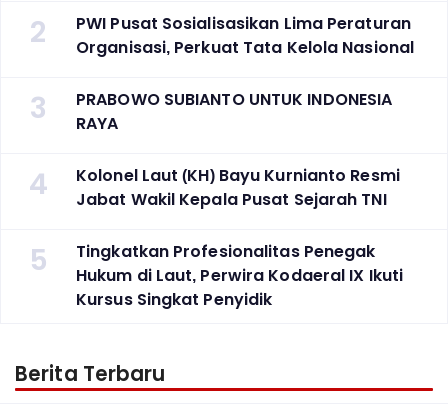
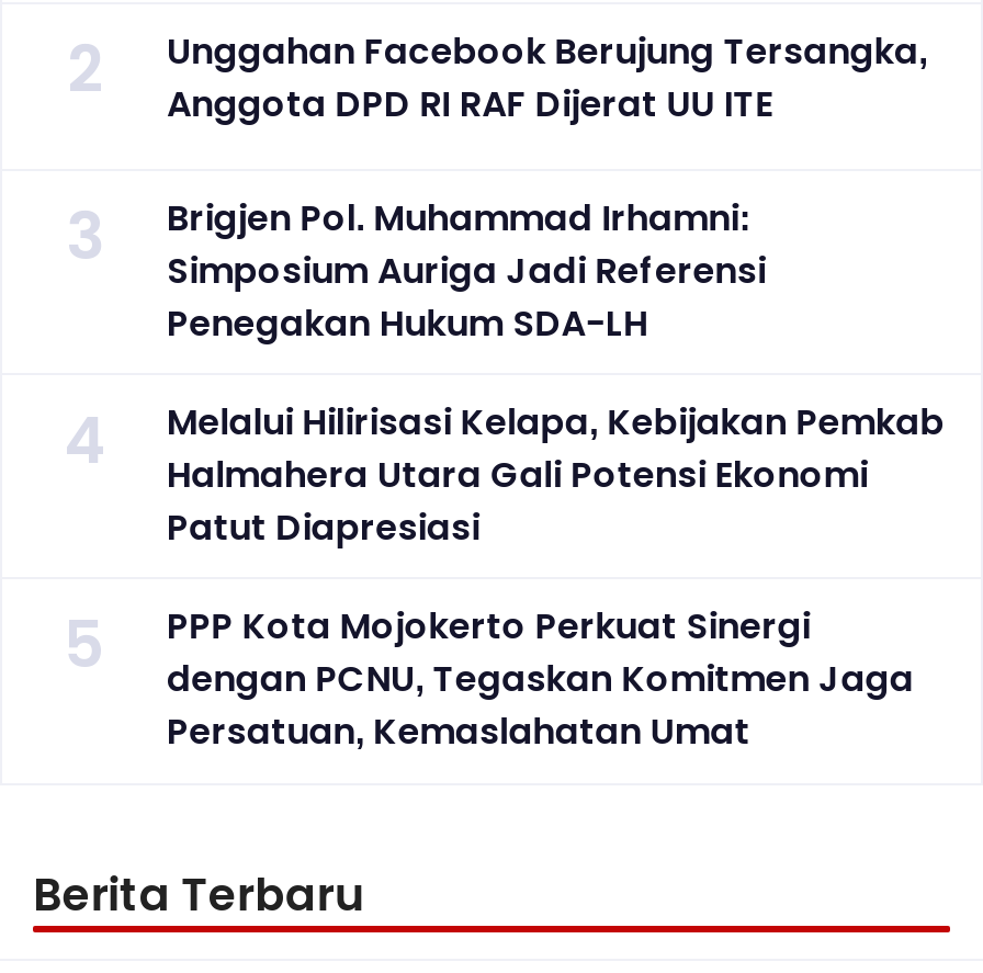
- PWI Pusat Sosialisasikan Lima Peraturan
- Organisasi, Perkuat Tata Kelola Nasional
+ Unggahan Facebook Berujung Tersangka,
+ Anggota DPD RI RAF Dijerat UU ITE

- PRABOWO SUBIANTO UNTUK INDONESIA
- RAYA
+ Brigjen Pol. Muhammad Irhamni:
+ Simposium Auriga Jadi Referensi
+ Penegakan Hukum SDA-LH

- Kolonel Laut (KH) Bayu Kurnianto Resmi
- Jabat Wakil Kepala Pusat Sejarah TNI
+ Melalui Hilirisasi Kelapa, Kebijakan Pemkab
+ Halmahera Utara Gali Potensi Ekonomi
+ Patut Diapresiasi

- Tingkatkan Profesionalitas Penegak
- Hukum di Laut, Perwira Kodaeral IX Ikuti
- Kursus Singkat Penyidik
+ PPP Kota Mojokerto Perkuat Sinergi
+ dengan PCNU, Tegaskan Komitmen Jaga
+ Persatuan, Kemaslahatan Umat
